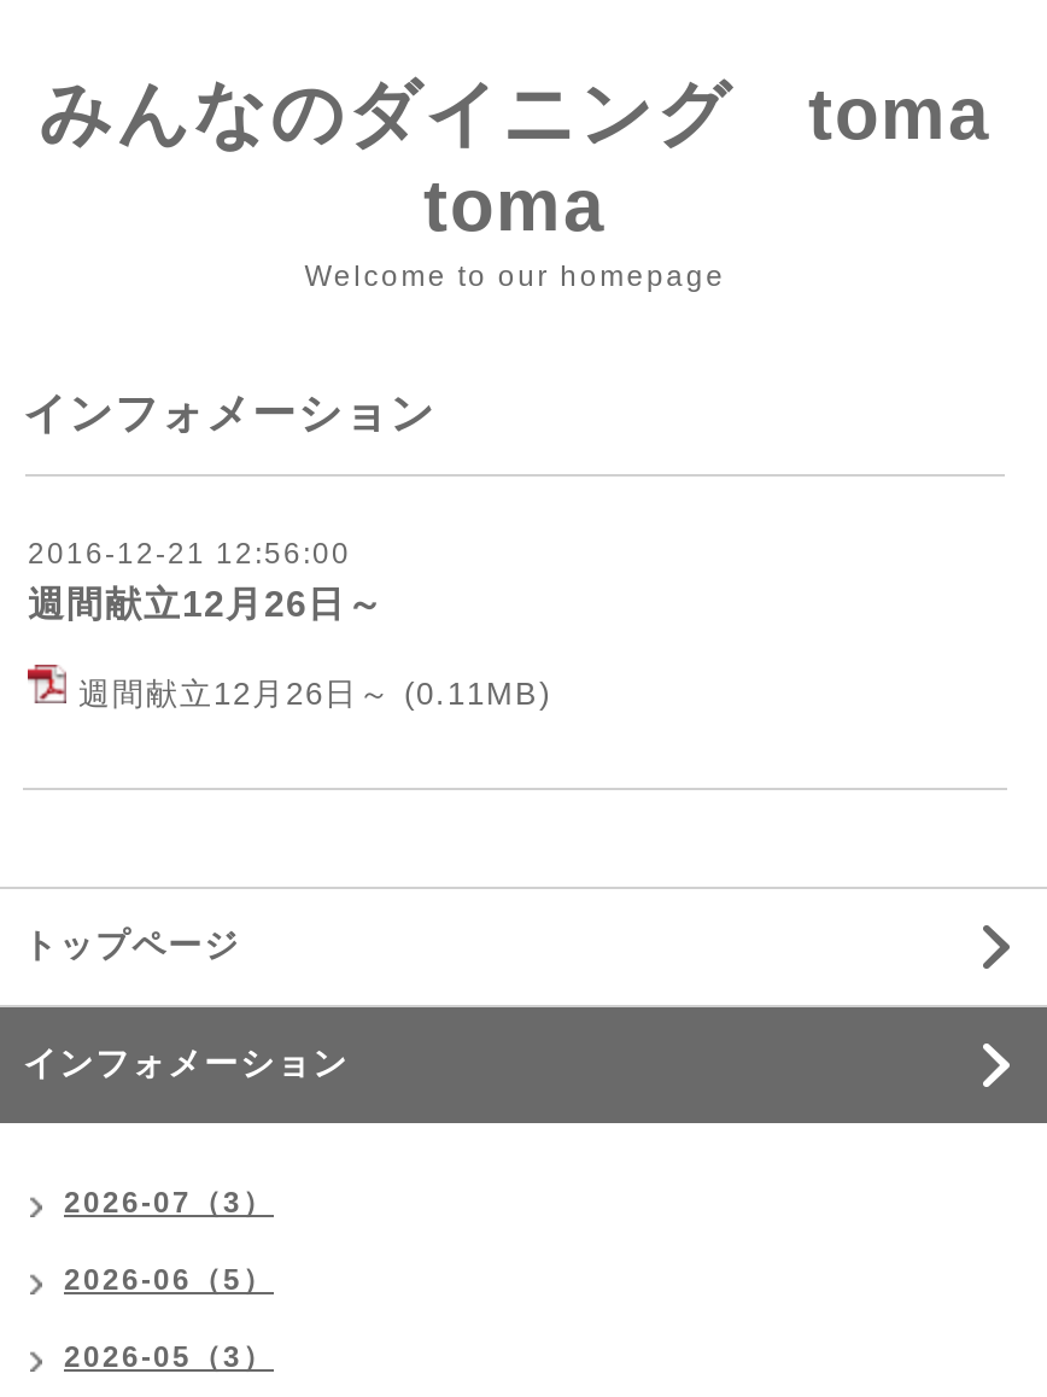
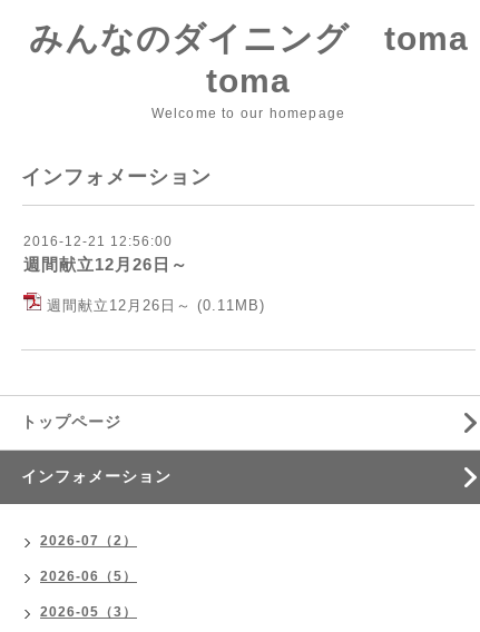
- 2026-07（3）
+ 2026-07（2）
